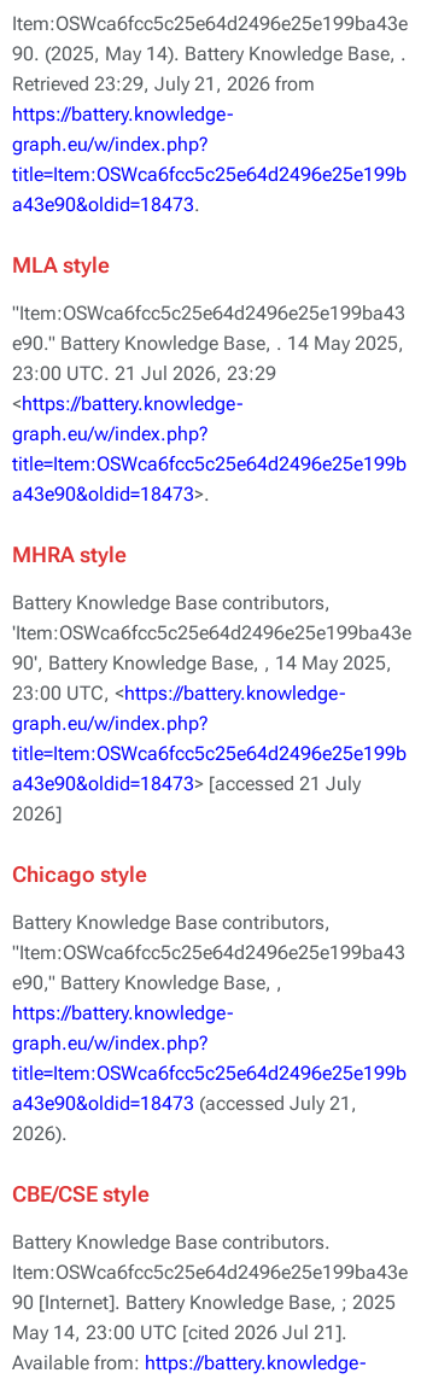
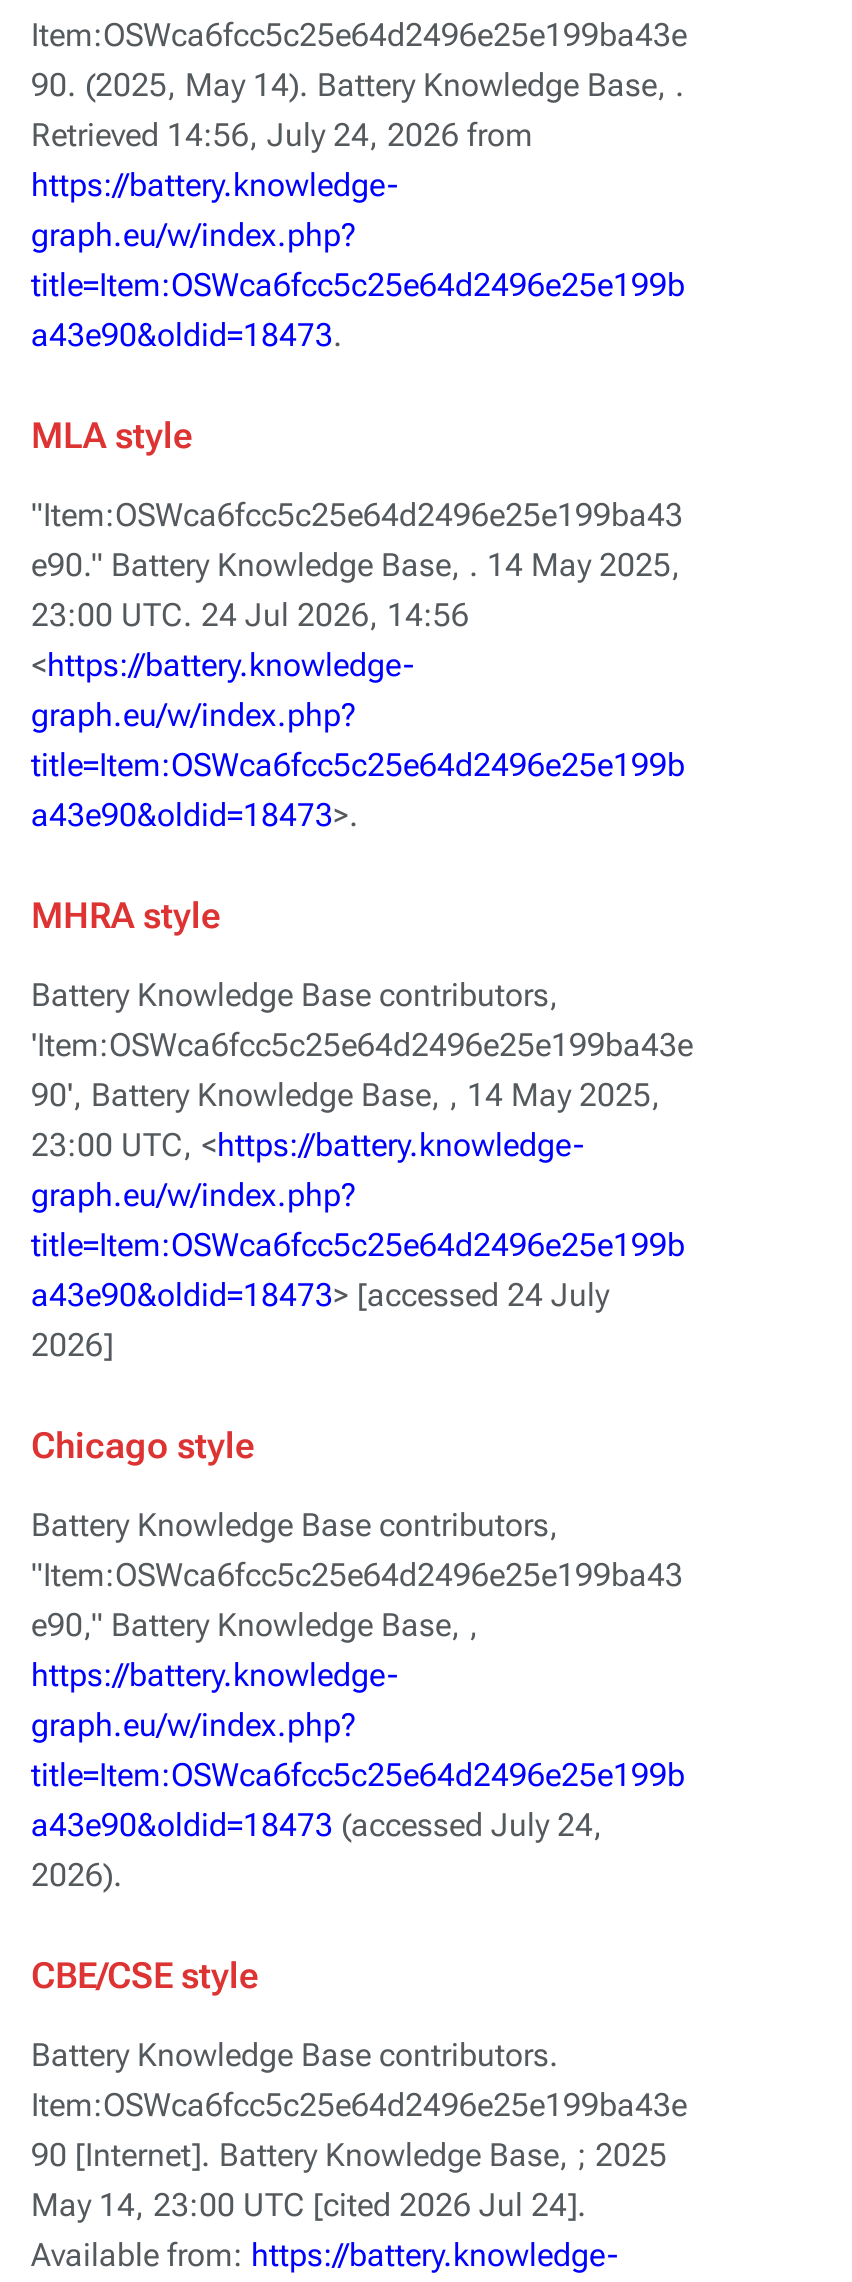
- Retrieved 23:29, July 21, 2026 from
+ Retrieved 14:56, July 24, 2026 from

- 23:00 UTC. 21 Jul 2026, 23:29
+ 23:00 UTC. 24 Jul 2026, 14:56

- a43e90&oldid=18473> [accessed 21 July
+ a43e90&oldid=18473> [accessed 24 July

- a43e90&oldid=18473 (accessed July 21,
+ a43e90&oldid=18473 (accessed July 24,

- May 14, 23:00 UTC [cited 2026 Jul 21].
+ May 14, 23:00 UTC [cited 2026 Jul 24].
